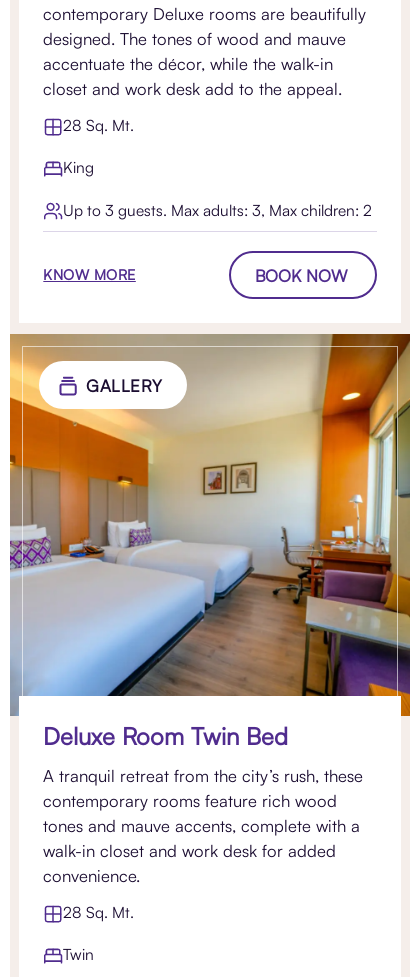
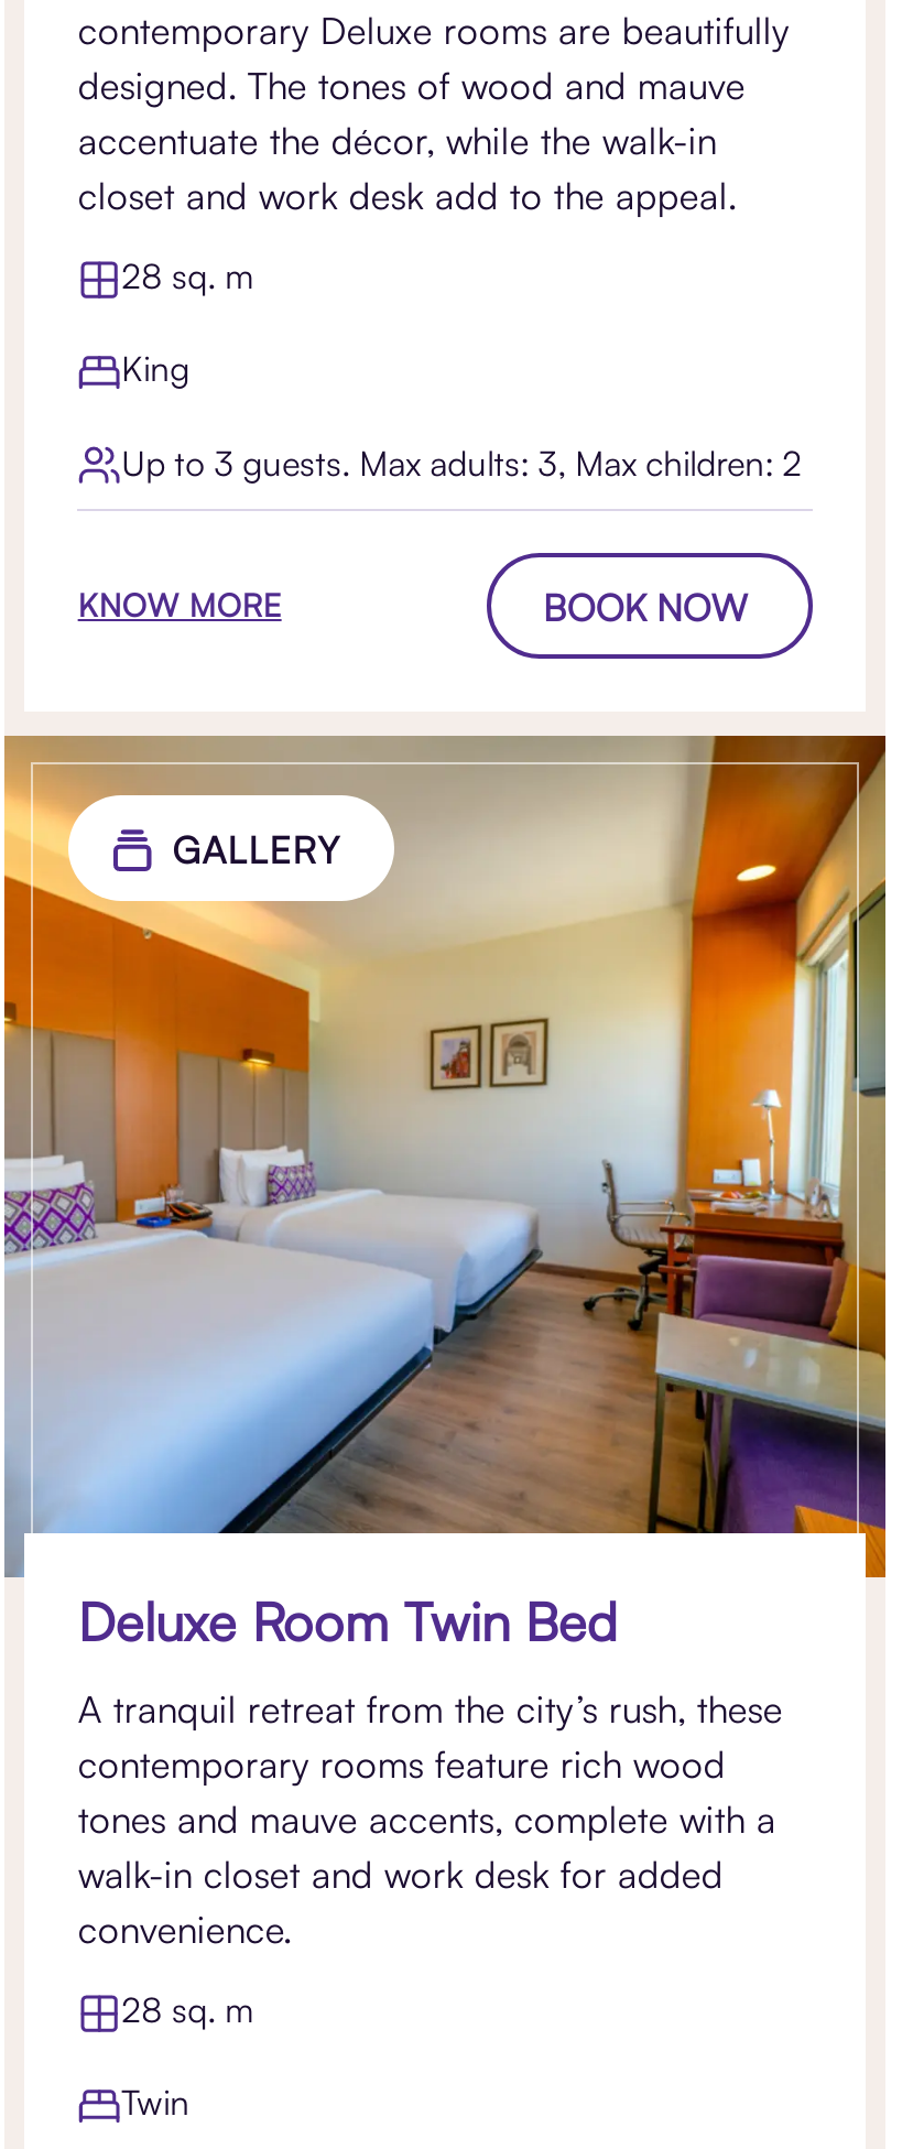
- 28 Sq. Mt.
+ 28 sq. m

- 28 Sq. Mt.
+ 28 sq. m
